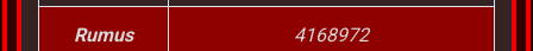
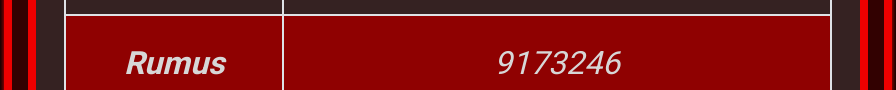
- 4168972
+ 9173246
